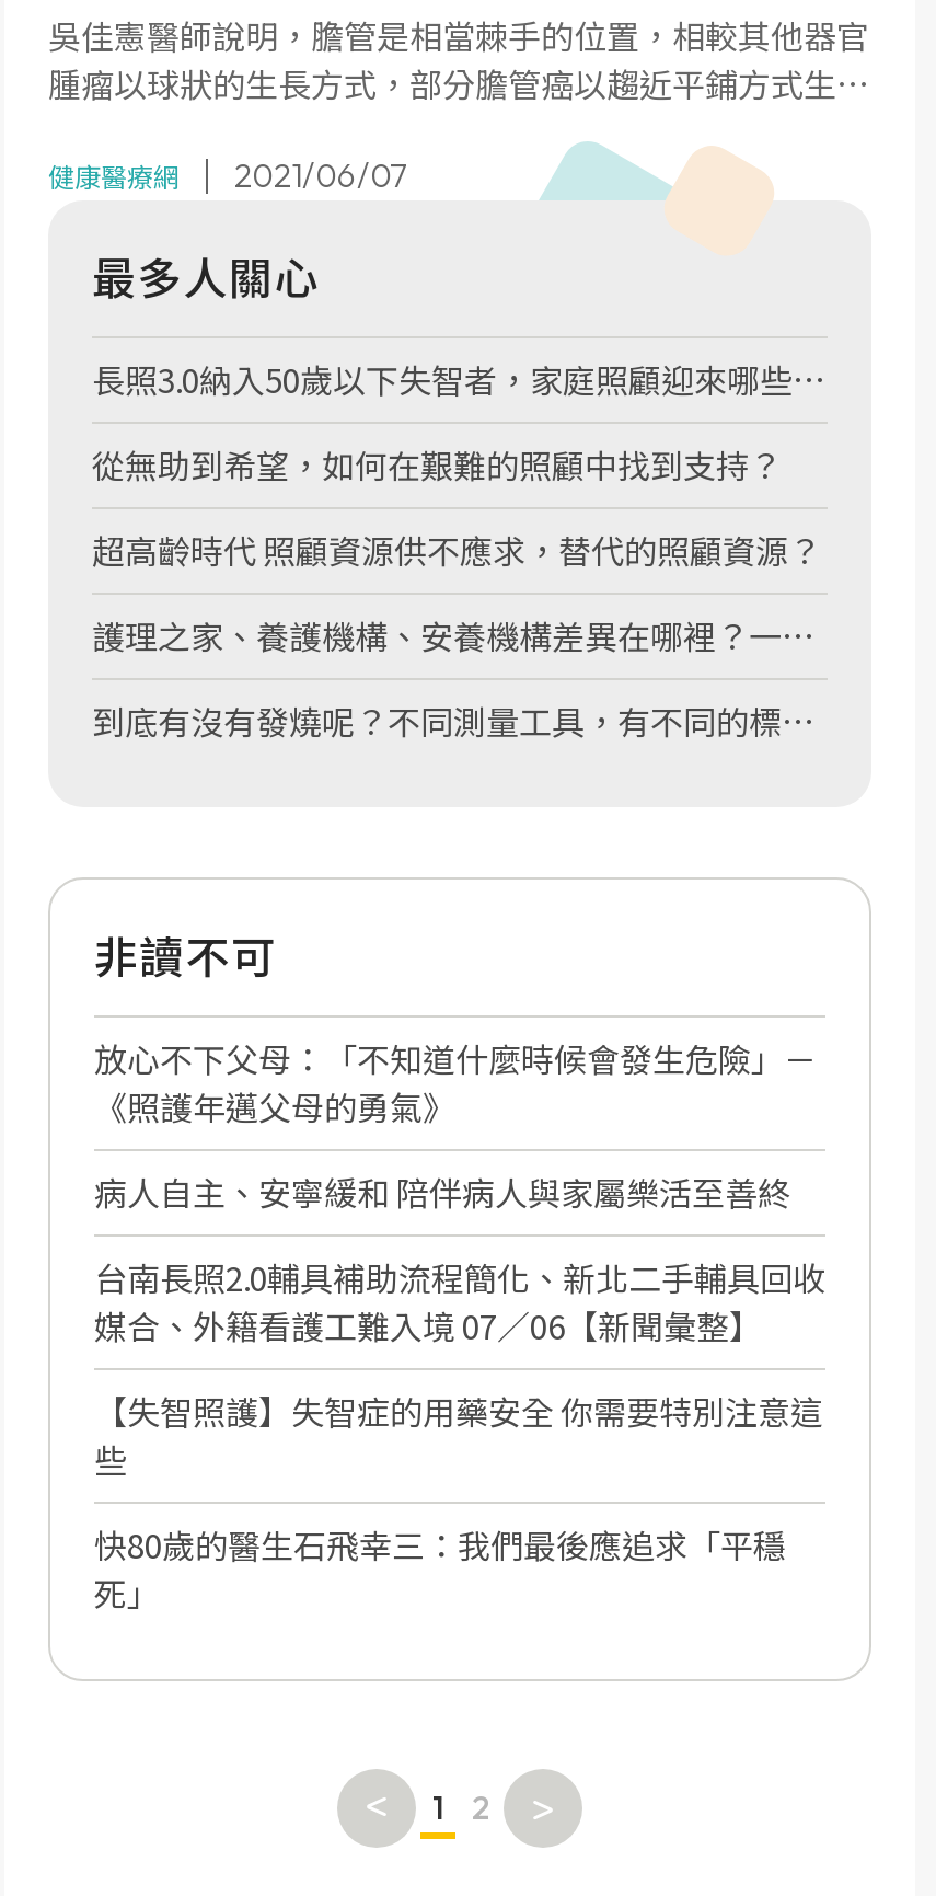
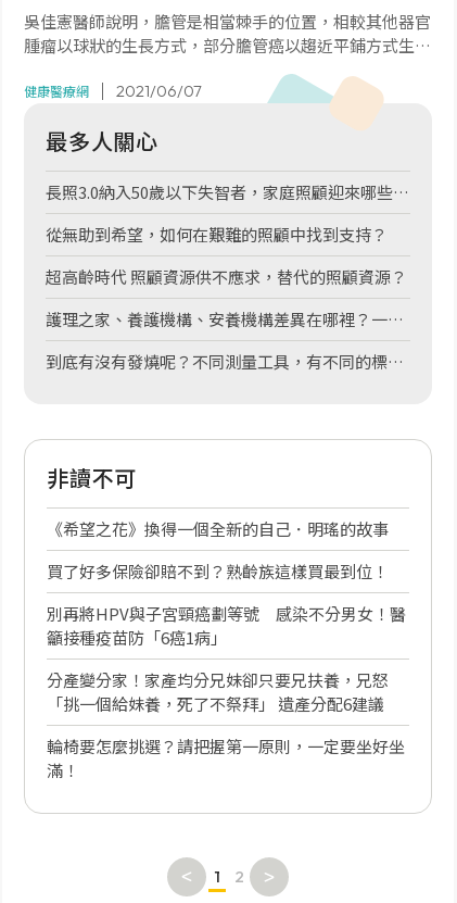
- 放心不下父母：「不知道什麼時候會發生危險」－
- 《照護年邁父母的勇氣》
+ 《希望之花》換得一個全新的自己．明瑤的故事

- 病人自主、安寧緩和 陪伴病人與家屬樂活至善終
+ 買了好多保險卻賠不到？熟齡族這樣買最到位！

- 台南長照2.0輔具補助流程簡化、新北二手輔具回收
- 媒合、外籍看護工難入境 07／06【新聞彙整】
+ 別再將HPV與子宮頸癌劃等號 感染不分男女！醫
+ 籲接種疫苗防「6癌1病」

- 【失智照護】失智症的用藥安全 你需要特別注意這
- 些
+ 分產變分家！家產均分兄妹卻只要兄扶養，兄怒
+ 「挑一個給妹養，死了不祭拜」 遺產分配6建議

- 快80歲的醫生石飛幸三：我們最後應追求「平穩
- 死」
+ 輪椅要怎麼挑選？請把握第一原則，一定要坐好坐
+ 滿！
